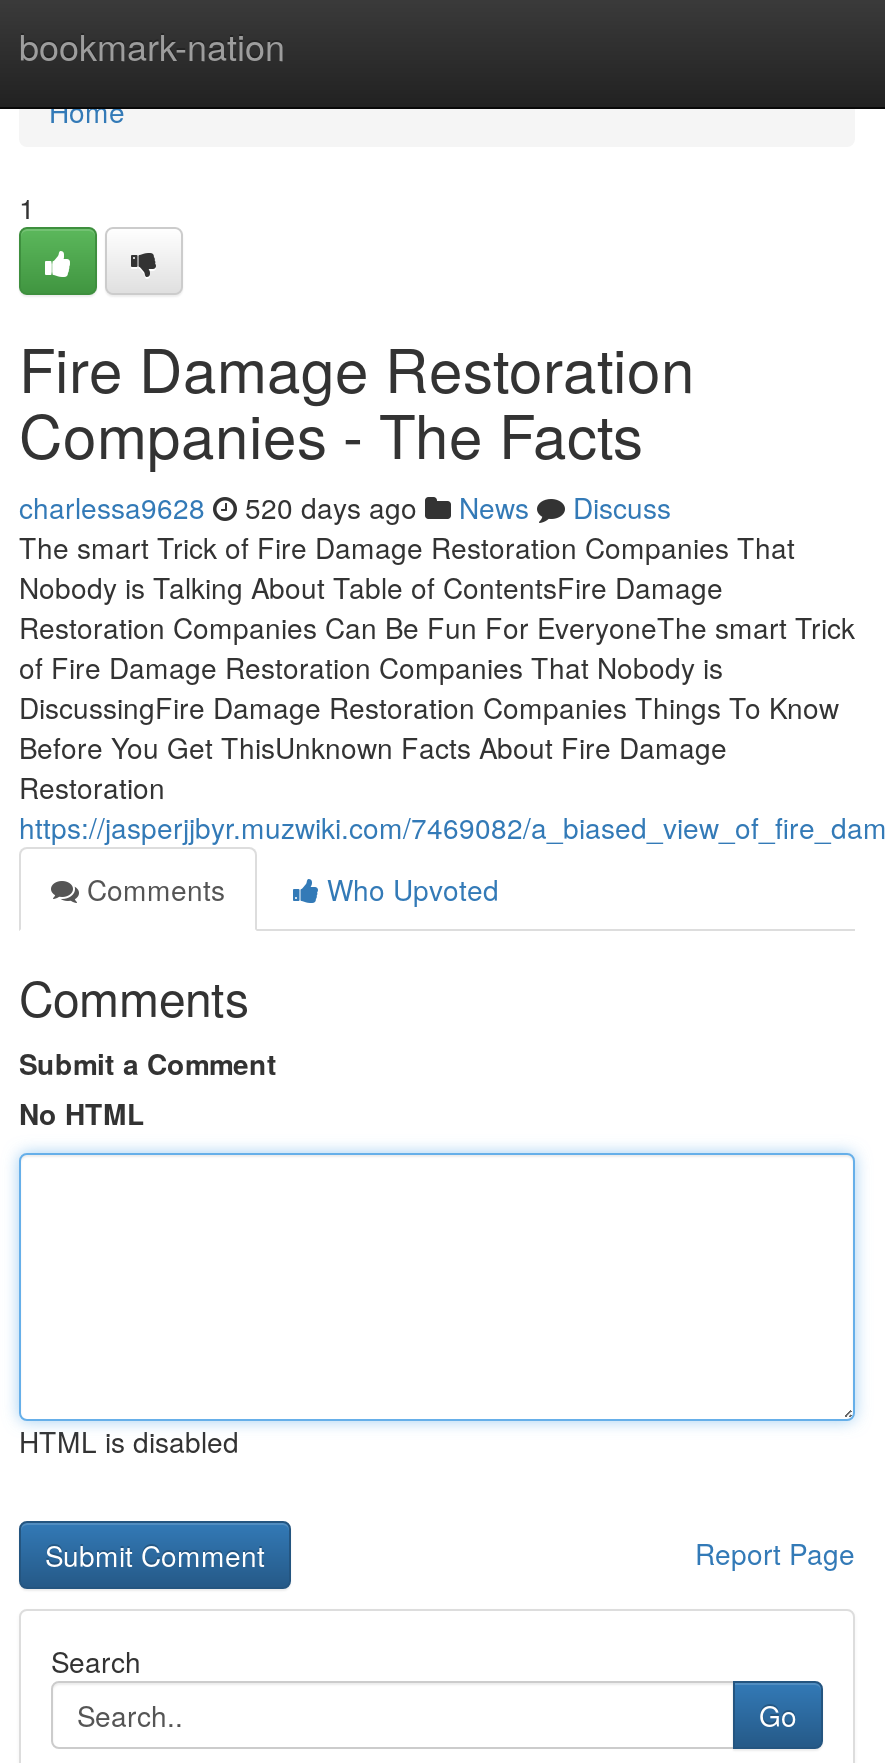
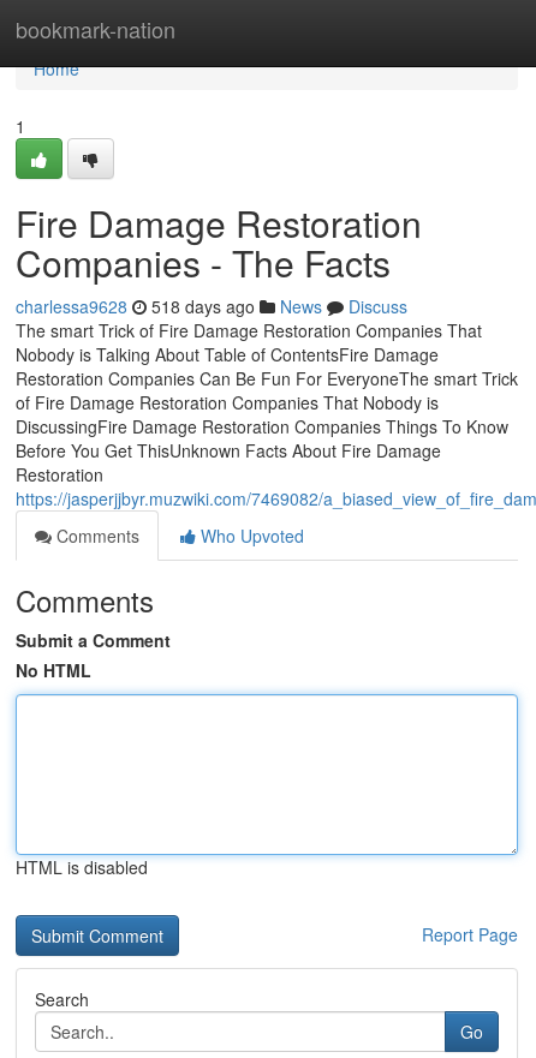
- charlessa9628 520 days ago News Discuss
+ charlessa9628 518 days ago News Discuss
